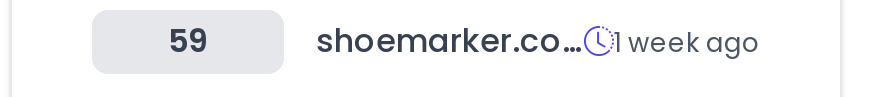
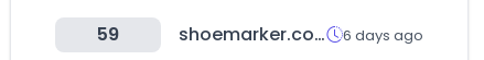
- 1 week ago
+ 6 days ago
